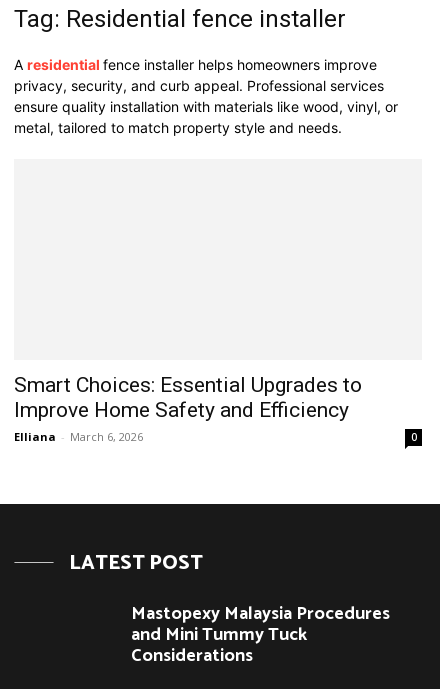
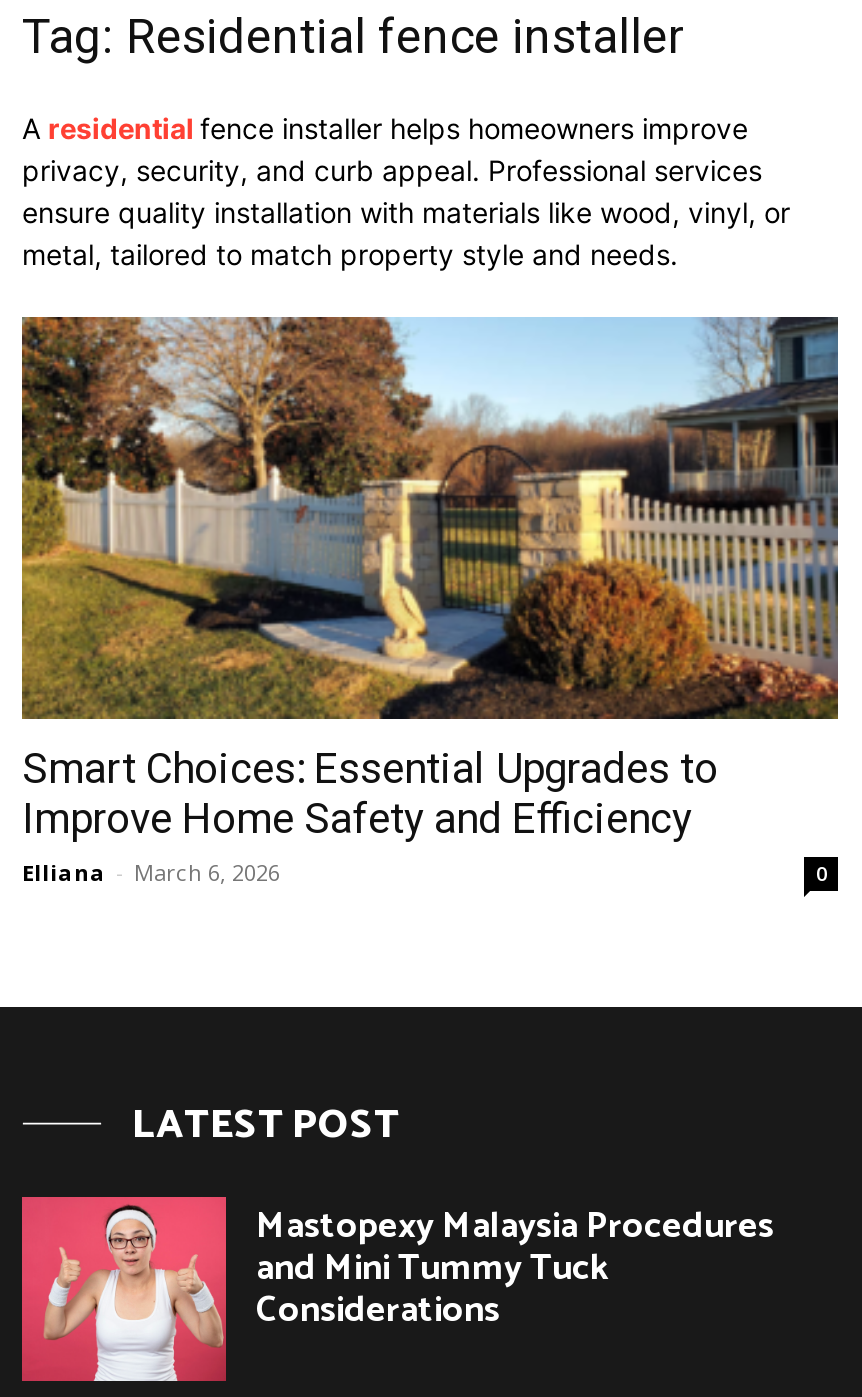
+ [image]

+ [image]
